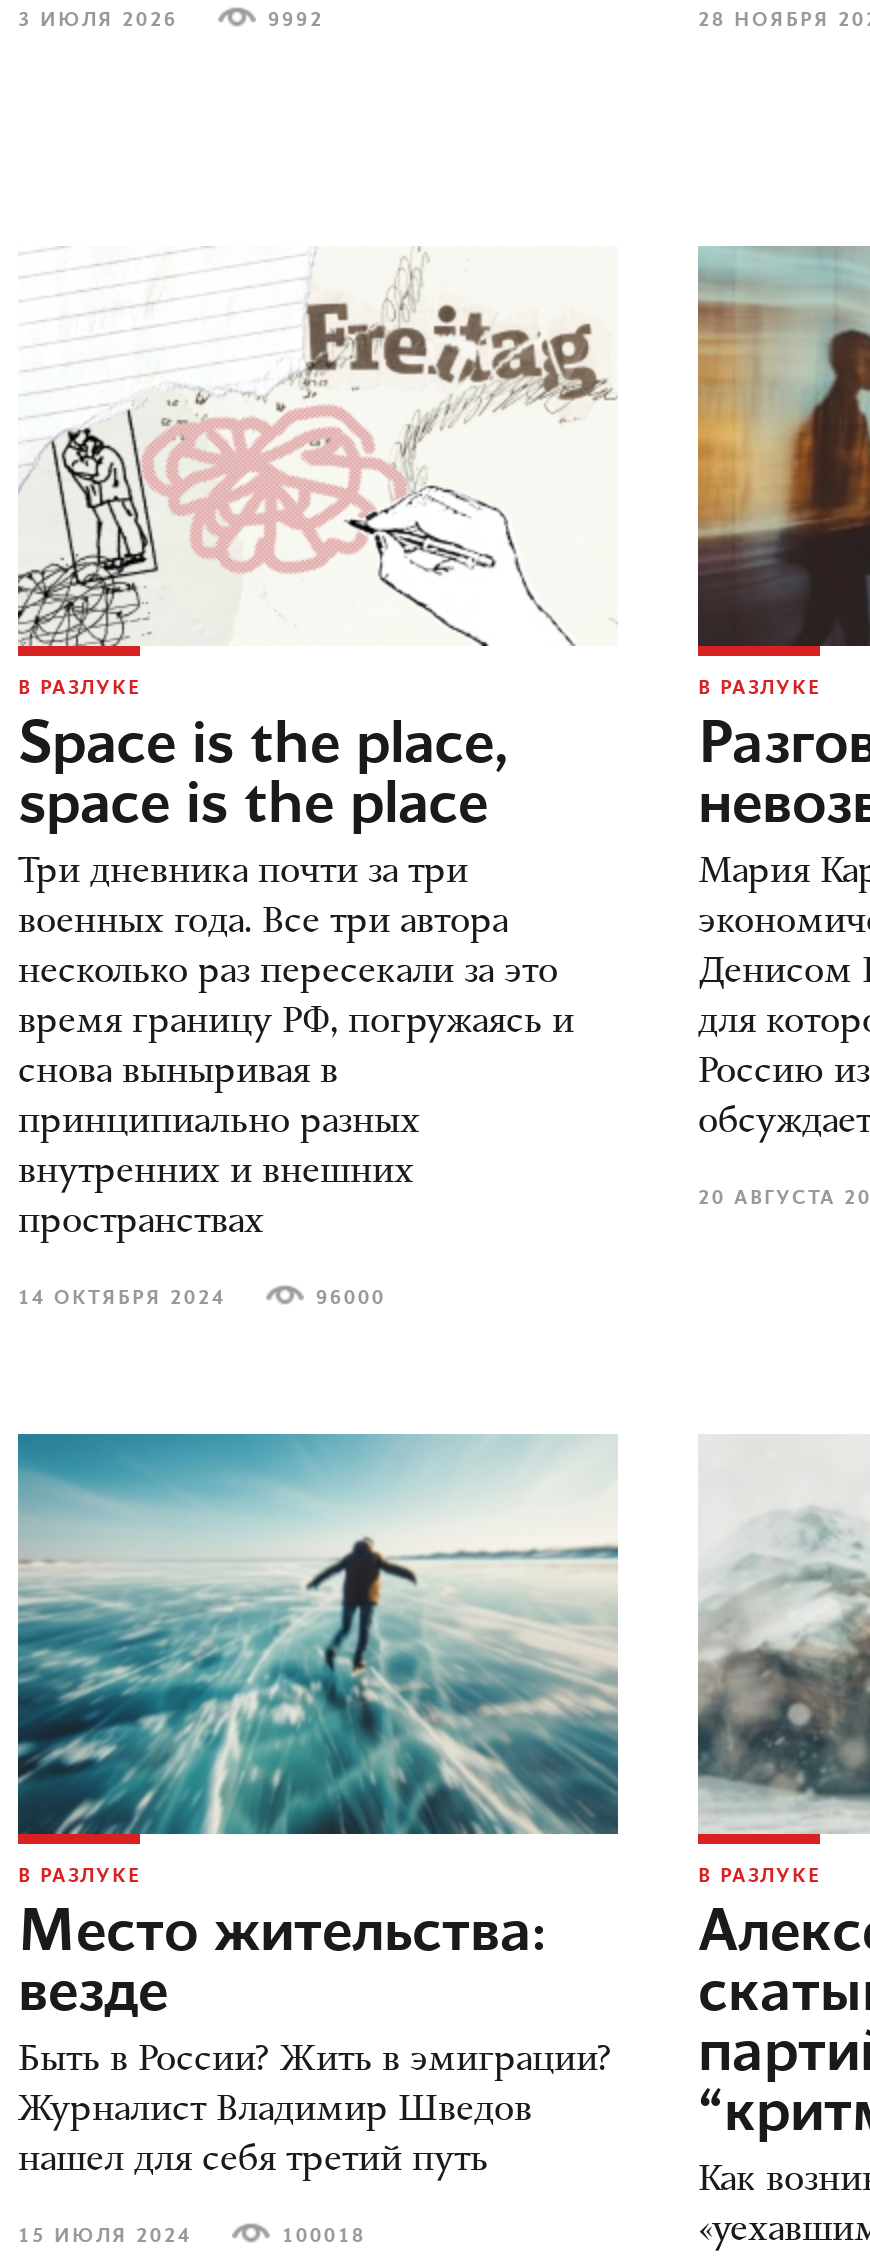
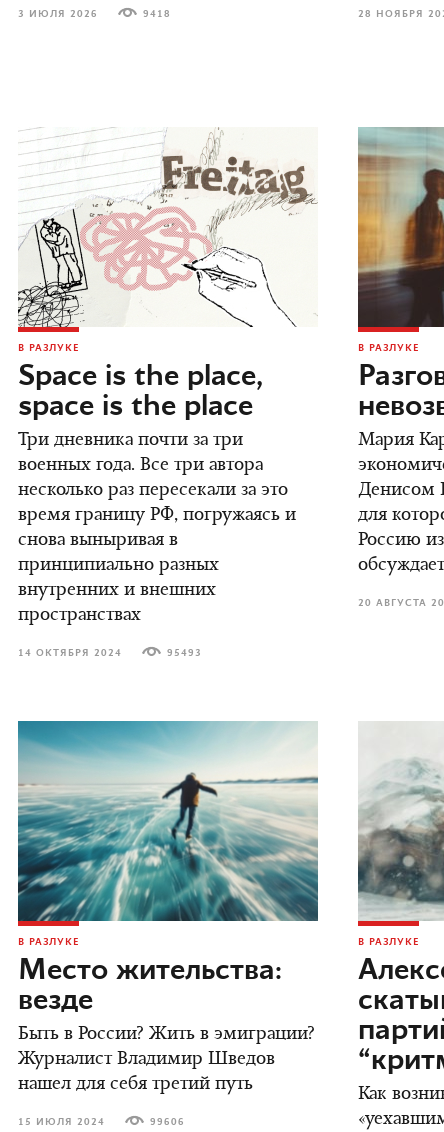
- 9992
+ 9418

- 96000
+ 95493

- 100018
+ 99606
